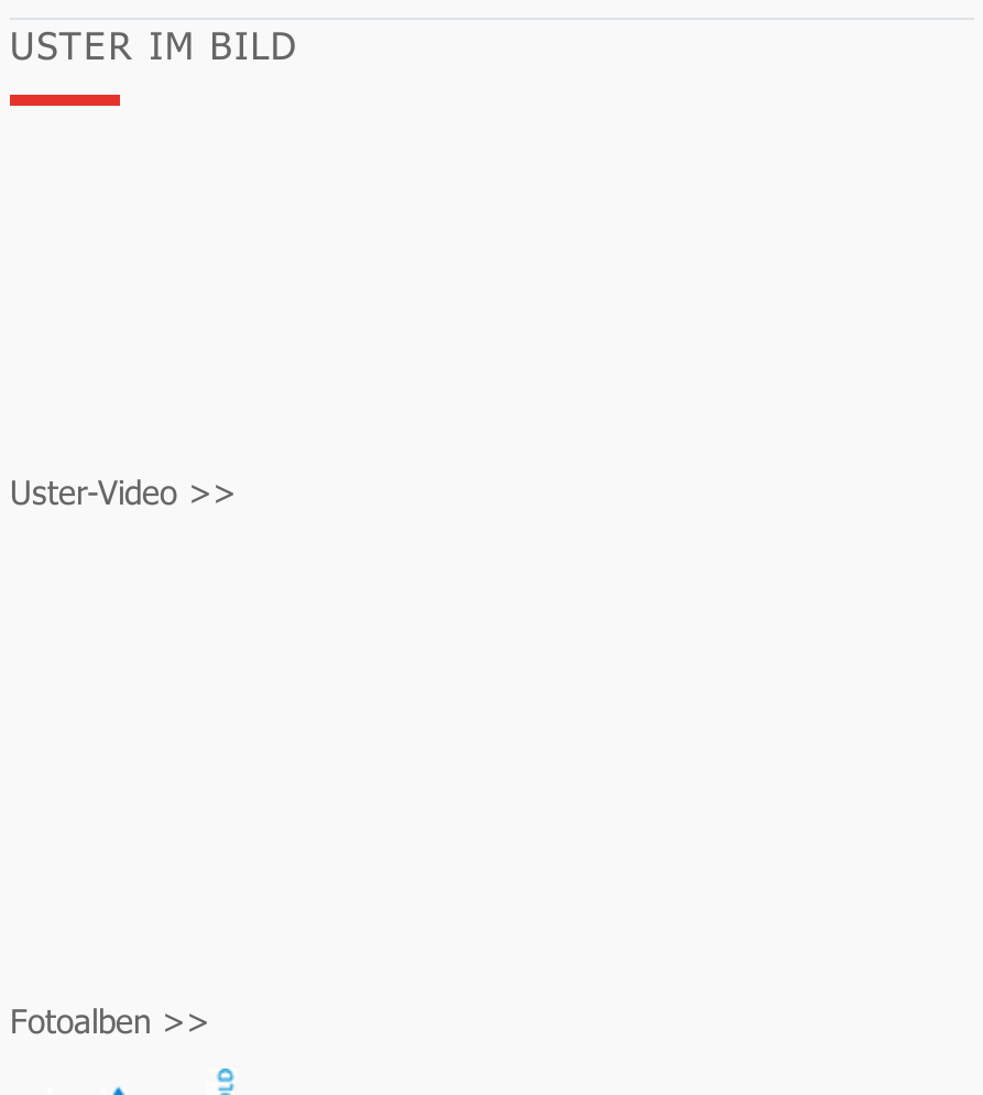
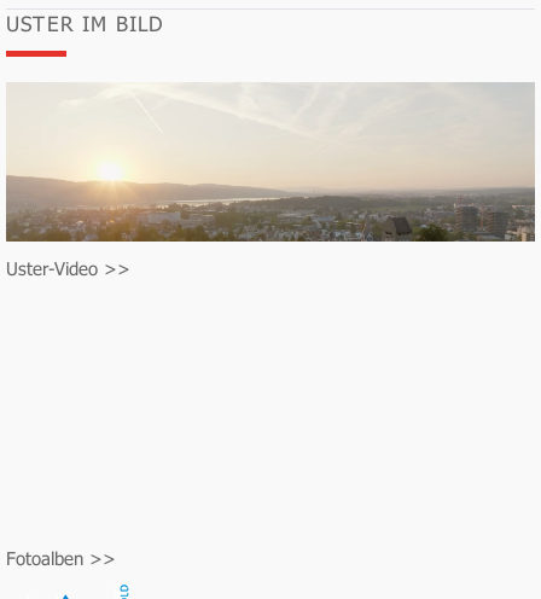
+ [image]
